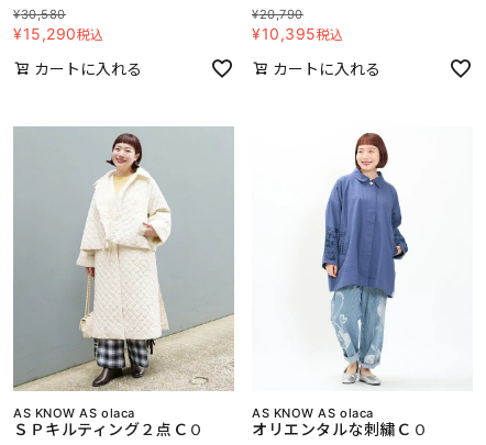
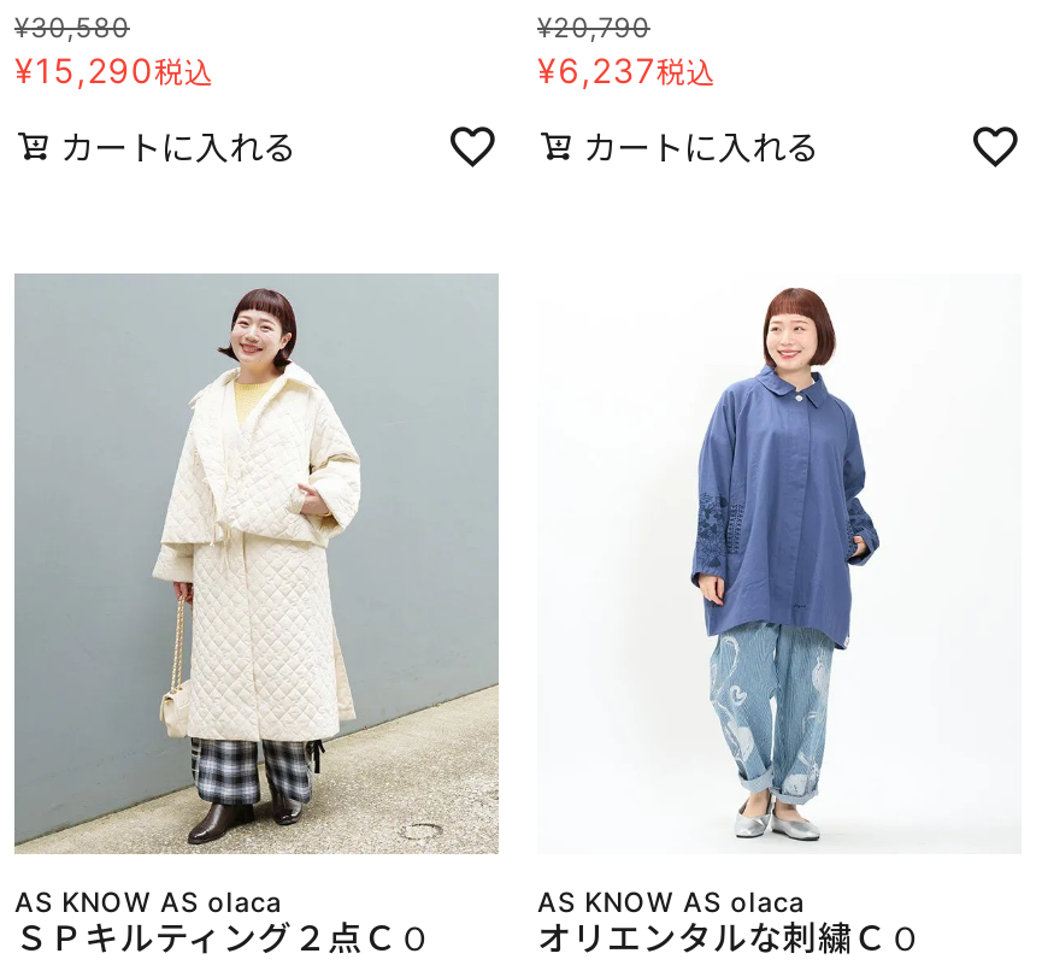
- ¥10,395税込
+ ¥6,237税込
